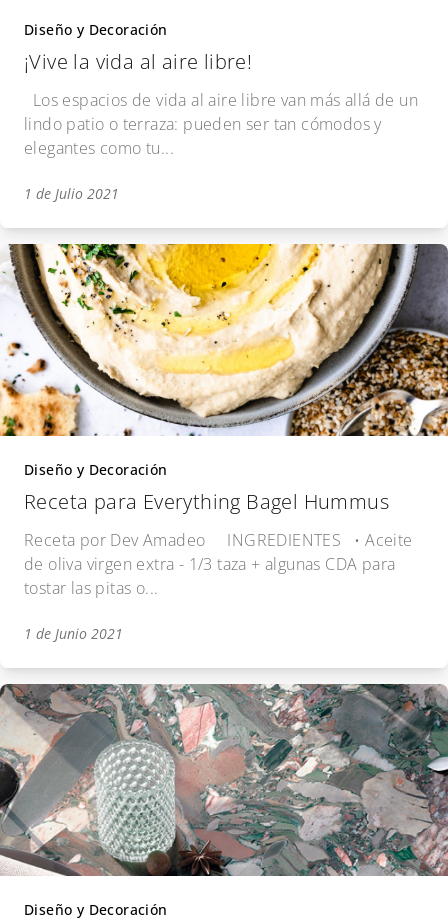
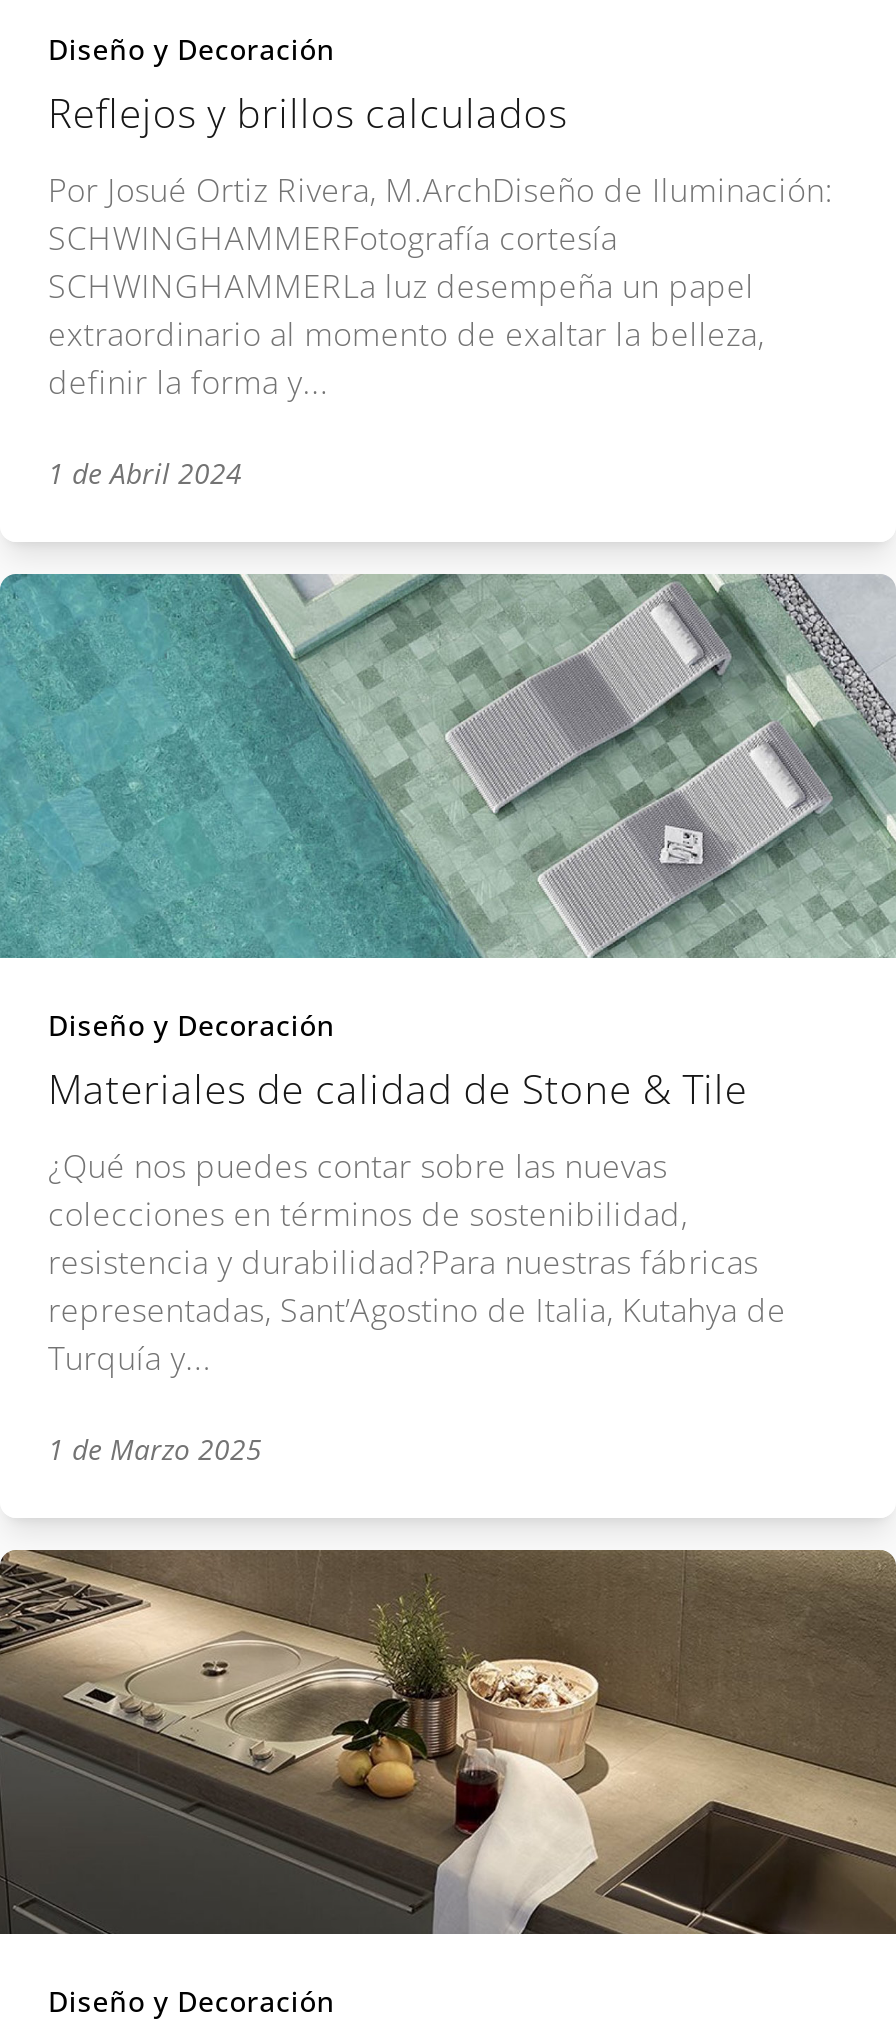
- ¡Vive la vida al aire libre!
+ Reflejos y brillos calculados

- Los espacios de vida al aire libre van más allá de un
- lindo patio o terraza: pueden ser tan cómodos y
- elegantes como tu...
+ Por Josué Ortiz Rivera, M.ArchDiseño de Iluminación:
+ SCHWINGHAMMERFotografía cortesía
+ SCHWINGHAMMERLa luz desempeña un papel
+ extraordinario al momento de exaltar la belleza,
+ definir la forma y...

- 1 de Julio 2021
+ 1 de Abril 2024

- [image]
+ [image]

- Receta para Everything Bagel Hummus
+ Materiales de calidad de Stone & Tile

- Receta por Dev Amadeo INGREDIENTES • Aceite
- de oliva virgen extra - 1/3 taza + algunas CDA para
- tostar las pitas o...
+ ¿Qué nos puedes contar sobre las nuevas
+ colecciones en términos de sostenibilidad,
+ resistencia y durabilidad?Para nuestras fábricas
+ representadas, Sant’Agostino de Italia, Kutahya de
+ Turquía y...

- 1 de Junio 2021
+ 1 de Marzo 2025

- [image]
+ [image]
